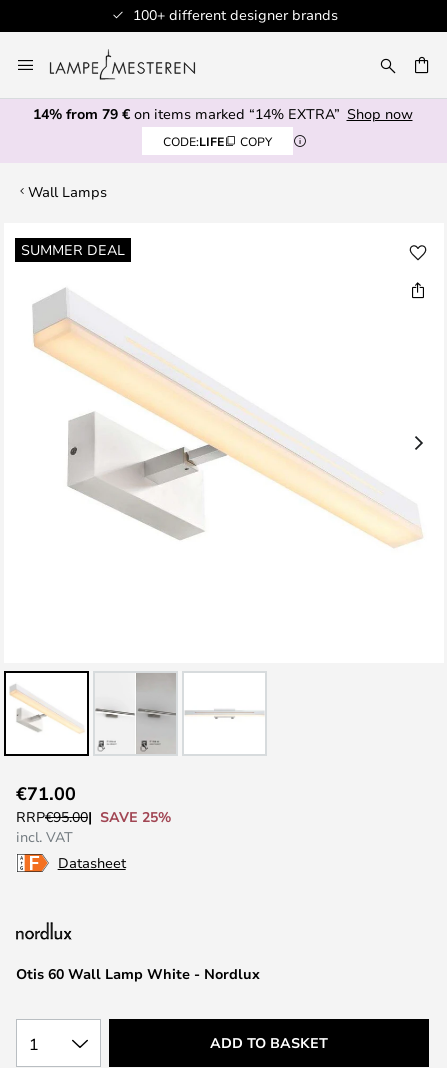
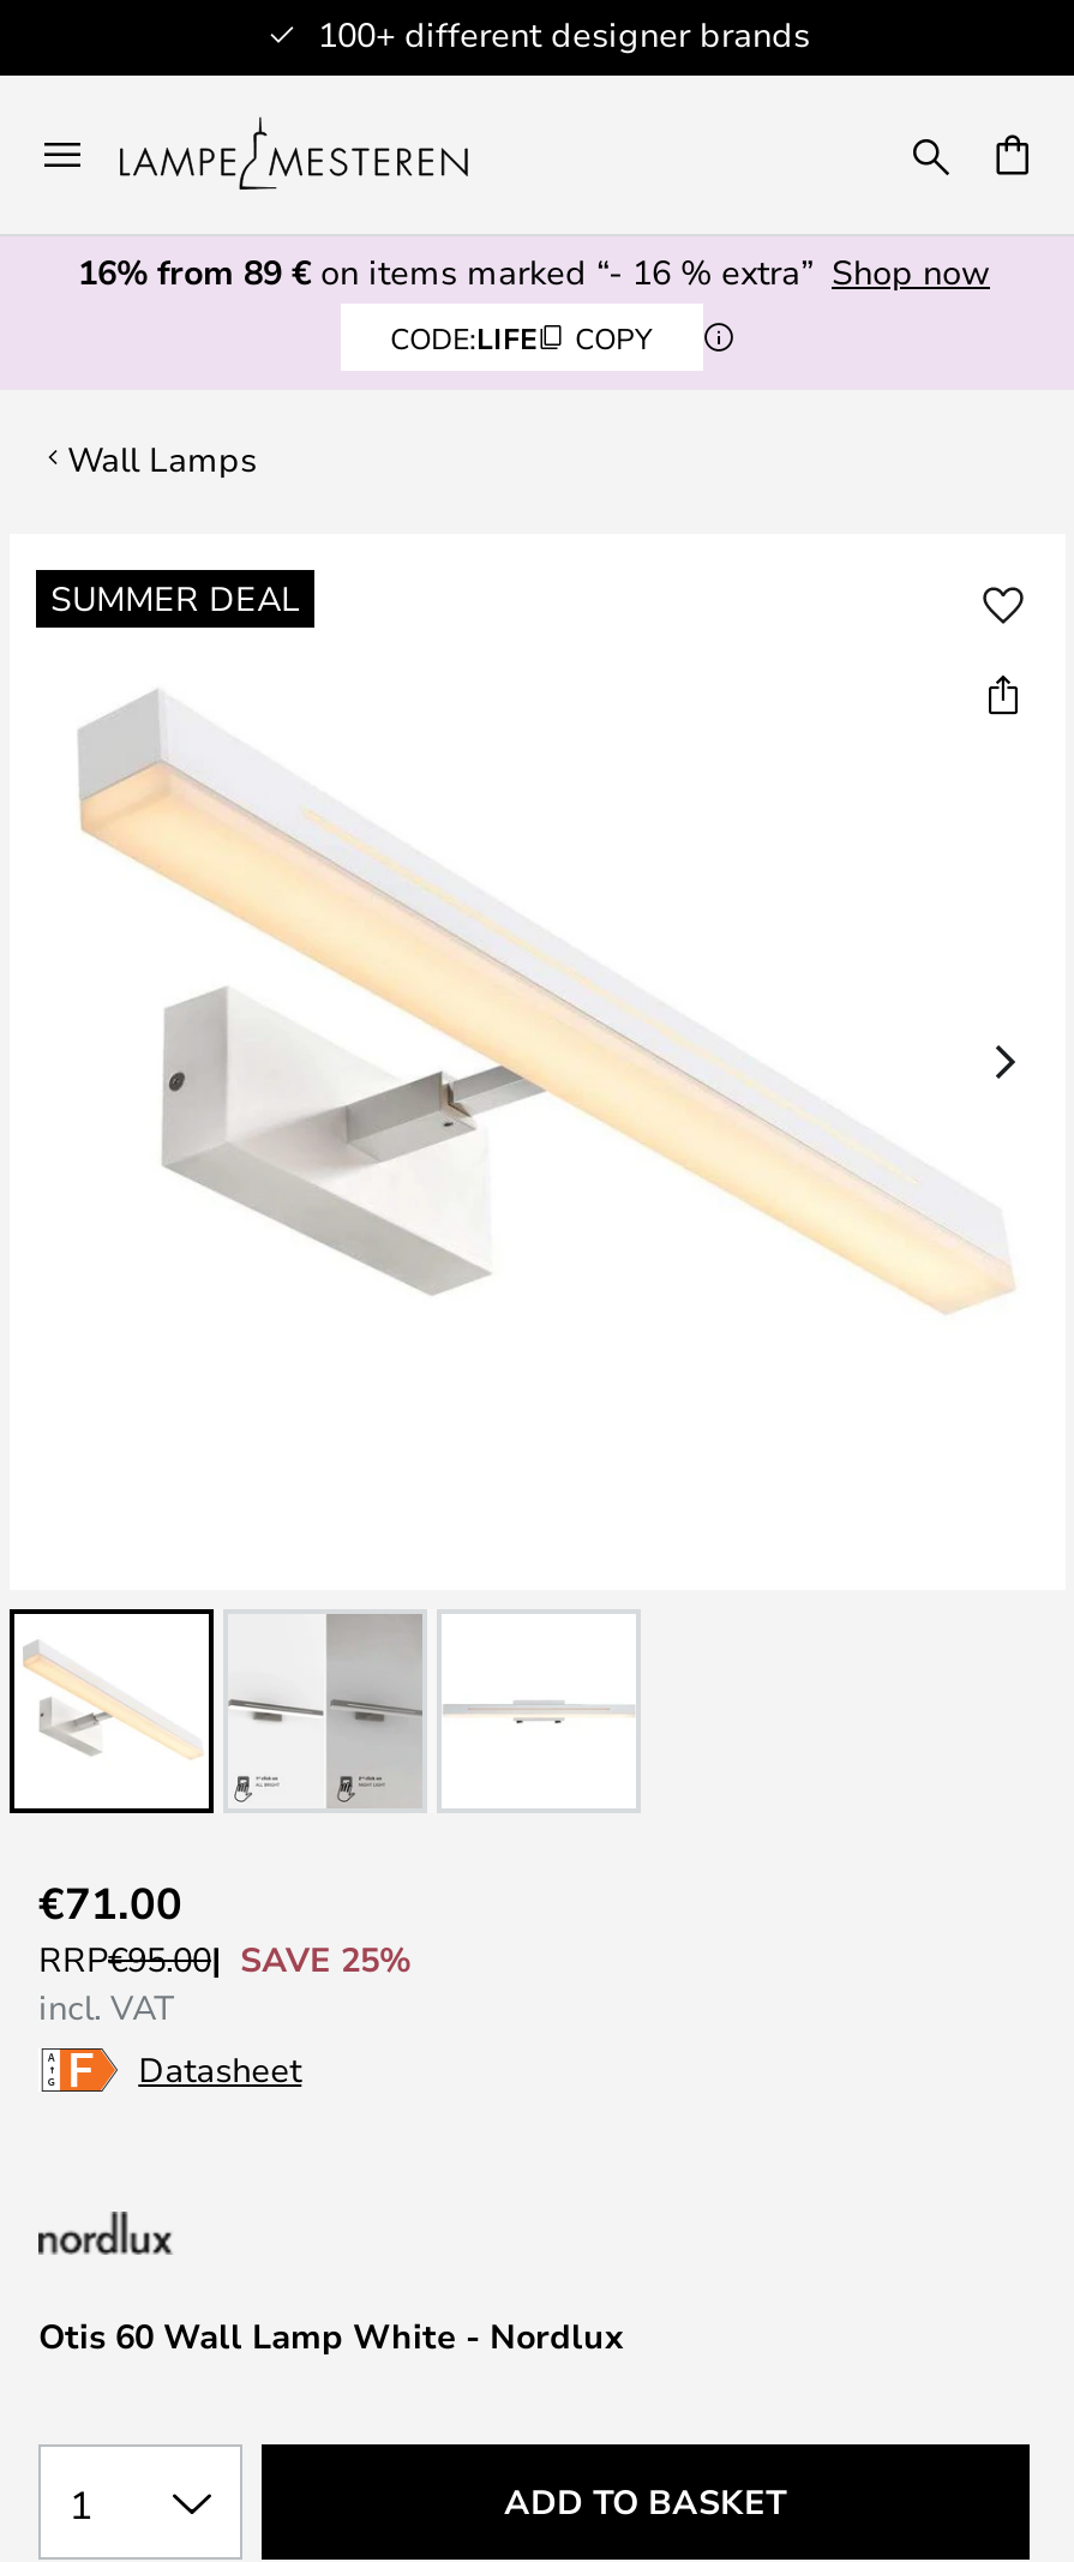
- 14% from 79 €on items marked “14% EXTRA” Shop now
+ 16% from 89 €on items marked “- 16 % extra” Shop now
